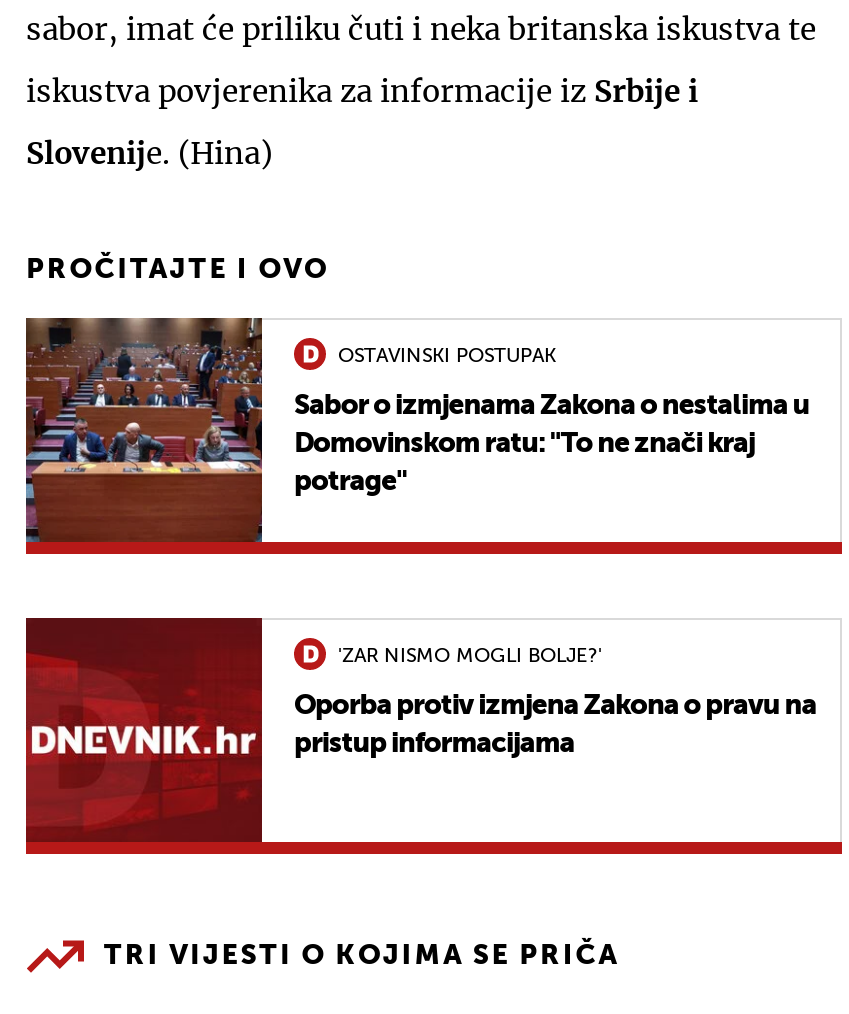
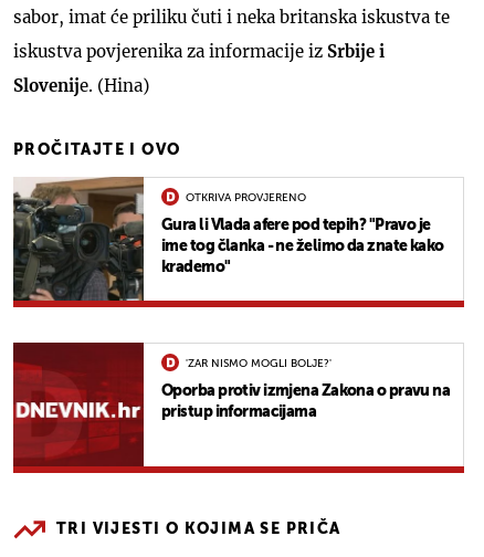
- [image]
- Sabor o izmjenama Zakona o nestalima u
- Domovinskom ratu: "To ne znači kraj
- potrage"
+ [image]
+ Gura li Vlada afere pod tepih? "Pravo je
+ ime tog članka - ne želimo da znate kako
+ krademo"

- OSTAVINSKI POSTUPAK
+ OTKRIVA PROVJERENO
